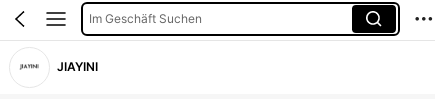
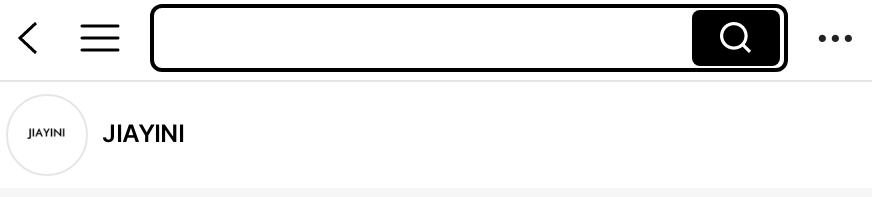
- Im Geschäft Suchen
